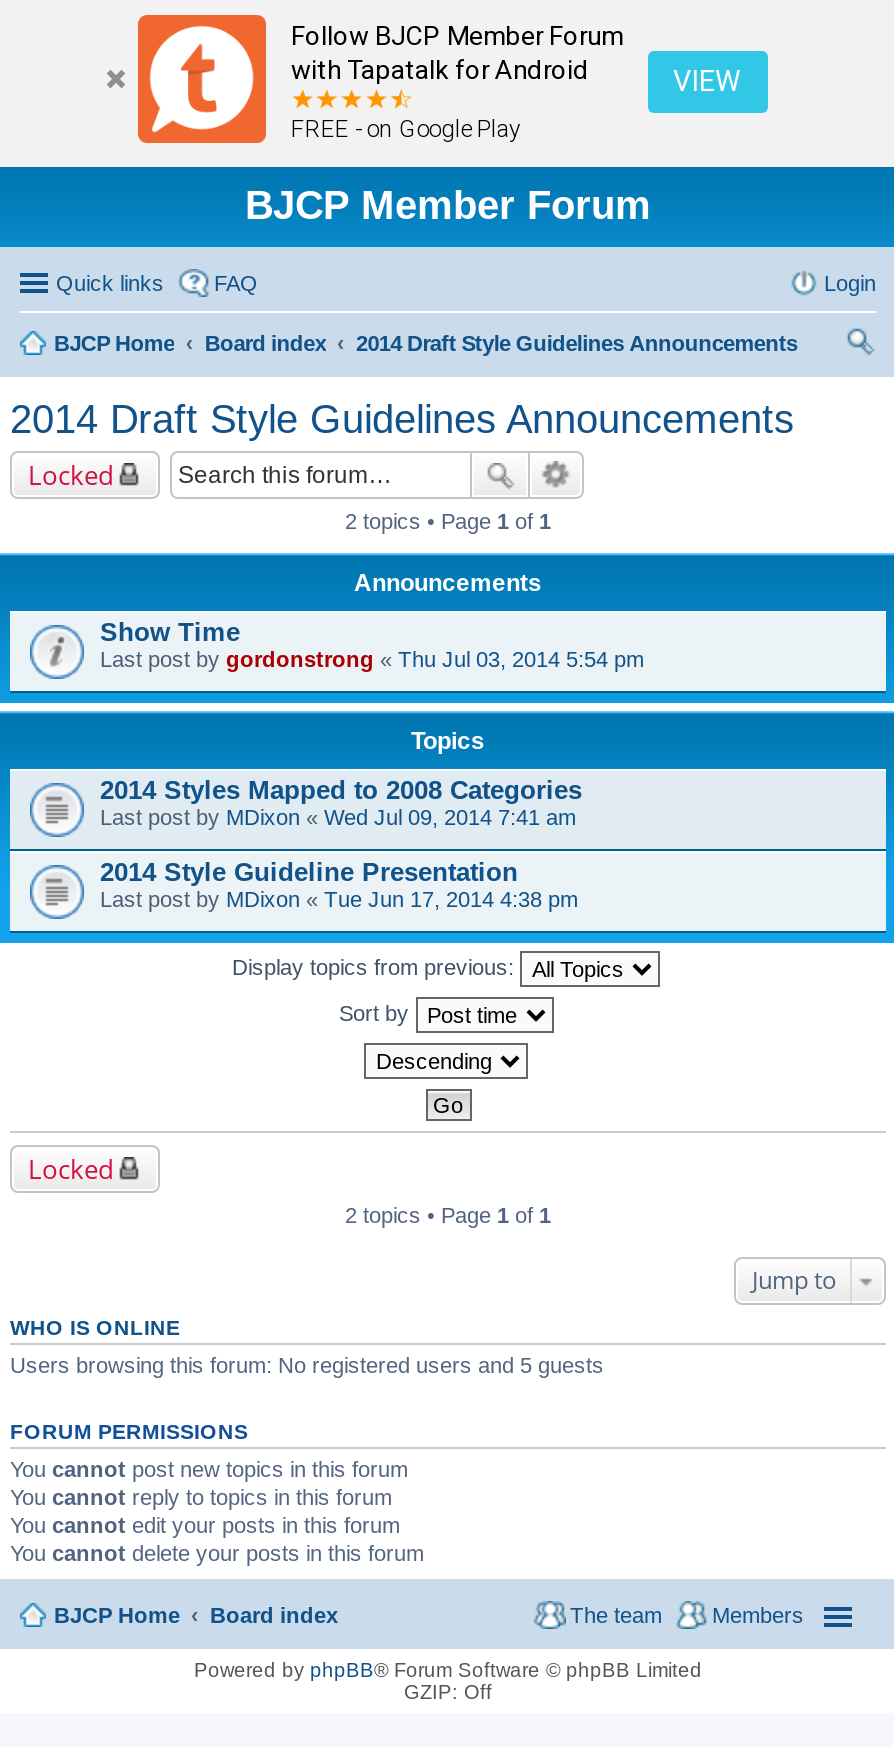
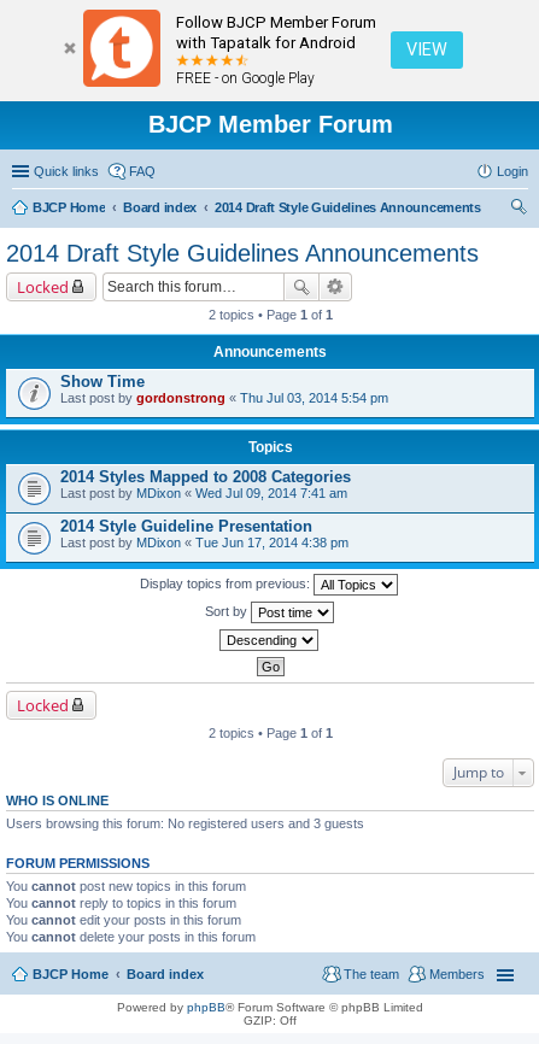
- Users browsing this forum: No registered users and 5 guests
+ Users browsing this forum: No registered users and 3 guests
